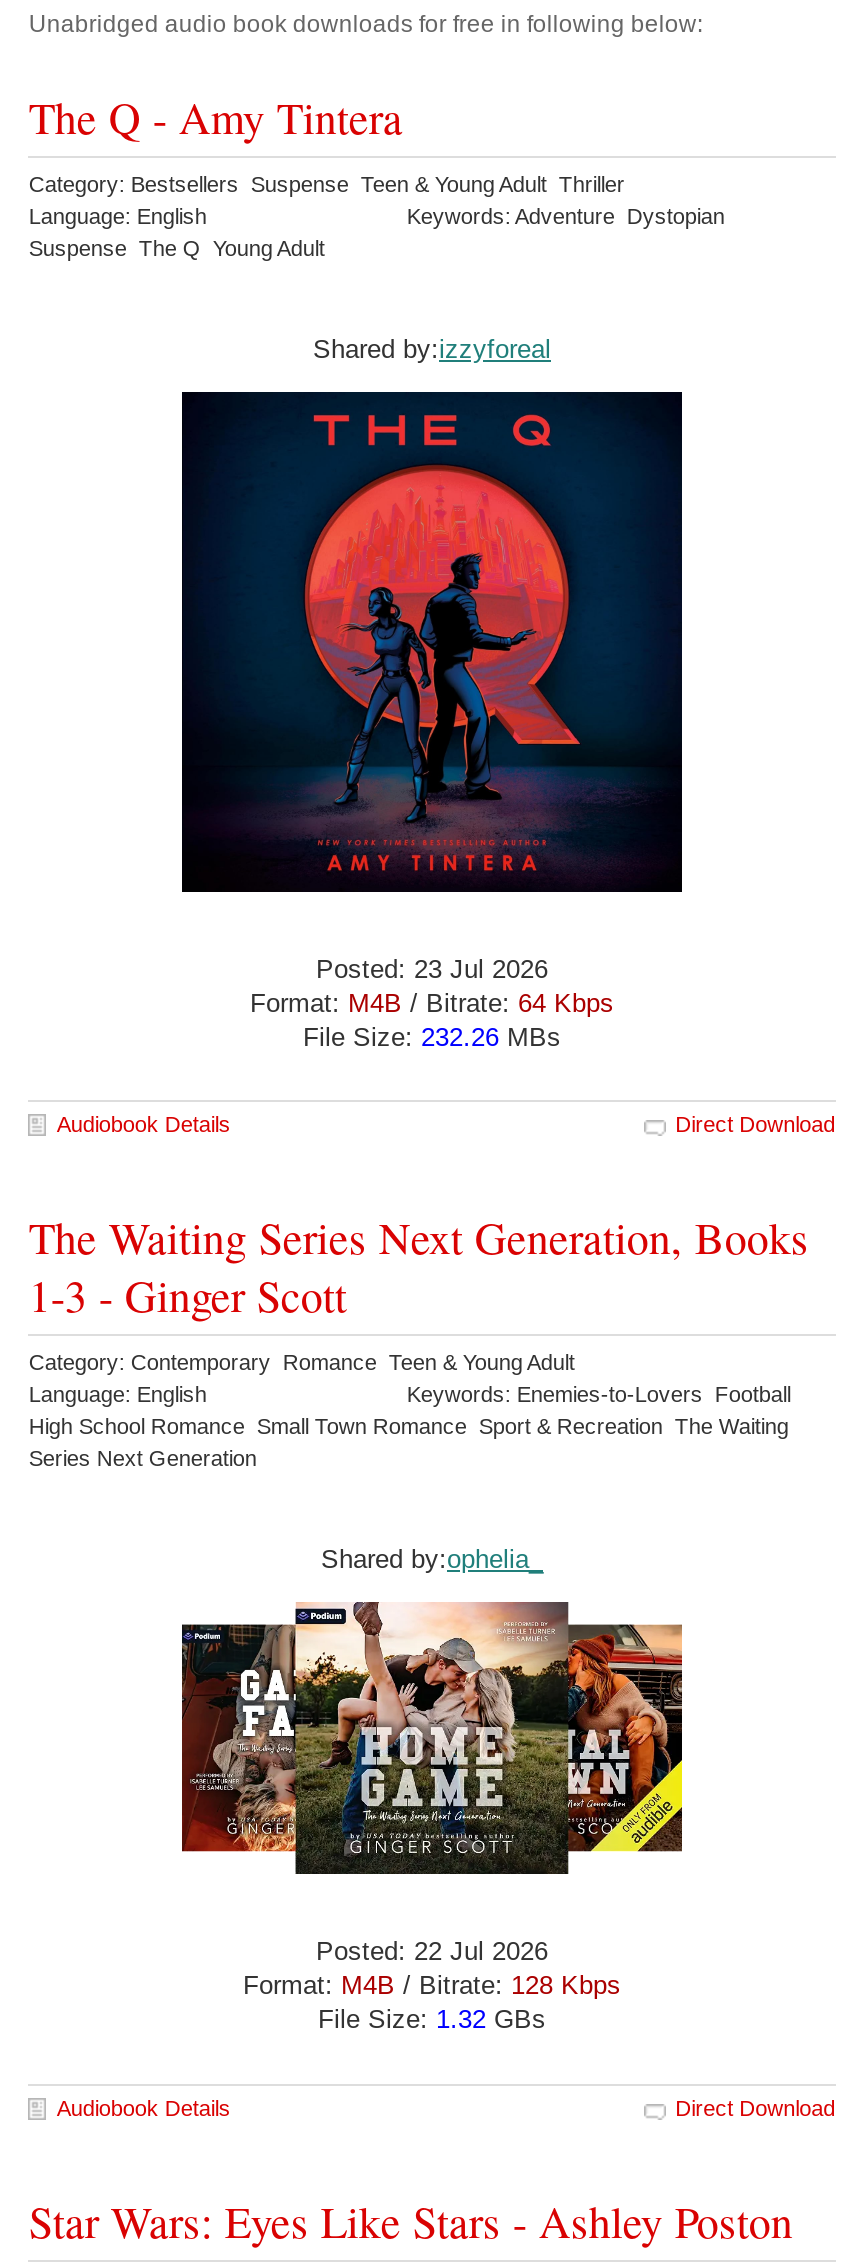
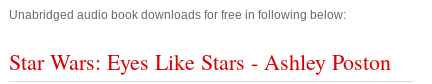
- The Q - Amy Tintera
- Category: Bestsellers Suspense Teen & Young Adult Thriller
- Language: English
- Keywords: Adventure Dystopian
- Suspense The Q Young Adult
- Shared by:izzyforeal

- [image]
- Posted: 23 Jul 2026
- Format: M4B / Bitrate: 64 Kbps
- File Size: 232.26 MBs
- Audiobook Details
- Direct Download
- The Waiting Series Next Generation, Books
- 1-3 - Ginger Scott
- Category: Contemporary Romance Teen & Young Adult
- Language: English
- Keywords: Enemies-to-Lovers Football
- High School Romance Small Town Romance Sport & Recreation The Waiting
- Series Next Generation
- Shared by:ophelia_

- [image]
- Posted: 22 Jul 2026
- Format: M4B / Bitrate: 128 Kbps
- File Size: 1.32 GBs
- Audiobook Details
- Direct Download
